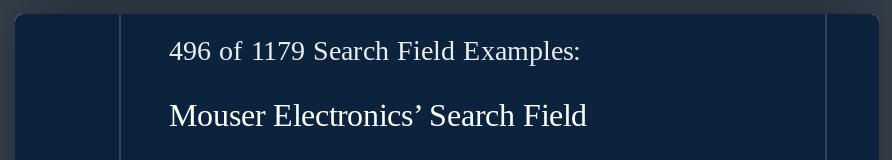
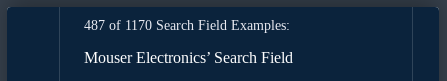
- 496 of 1179 Search Field Examples:
+ 487 of 1170 Search Field Examples:
